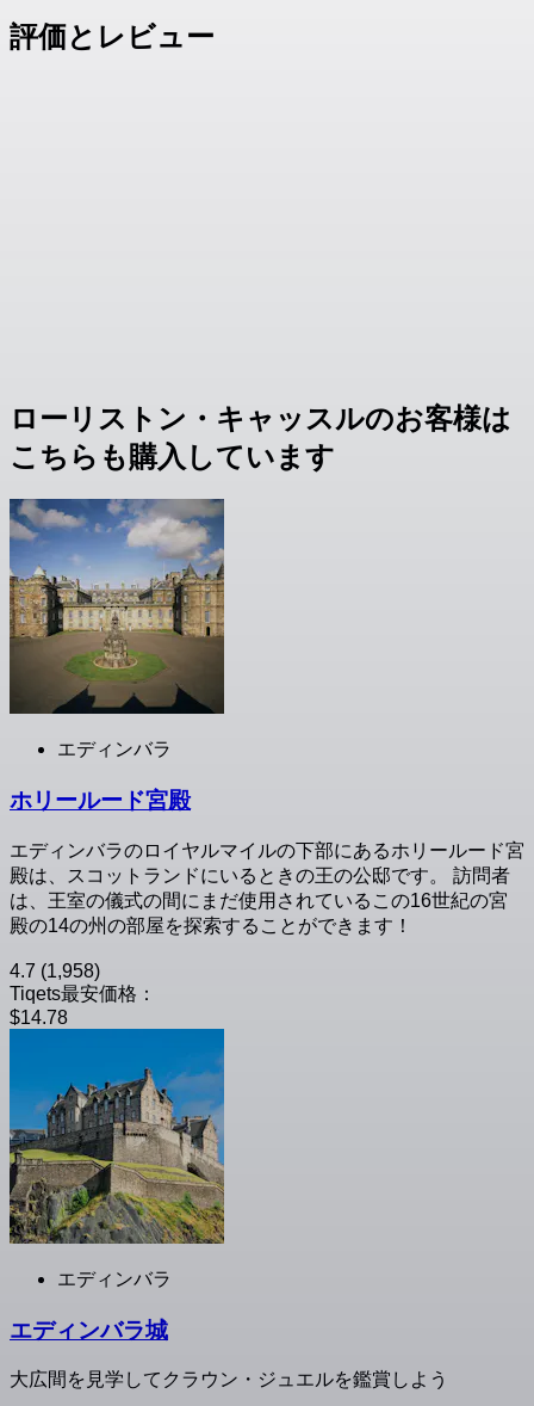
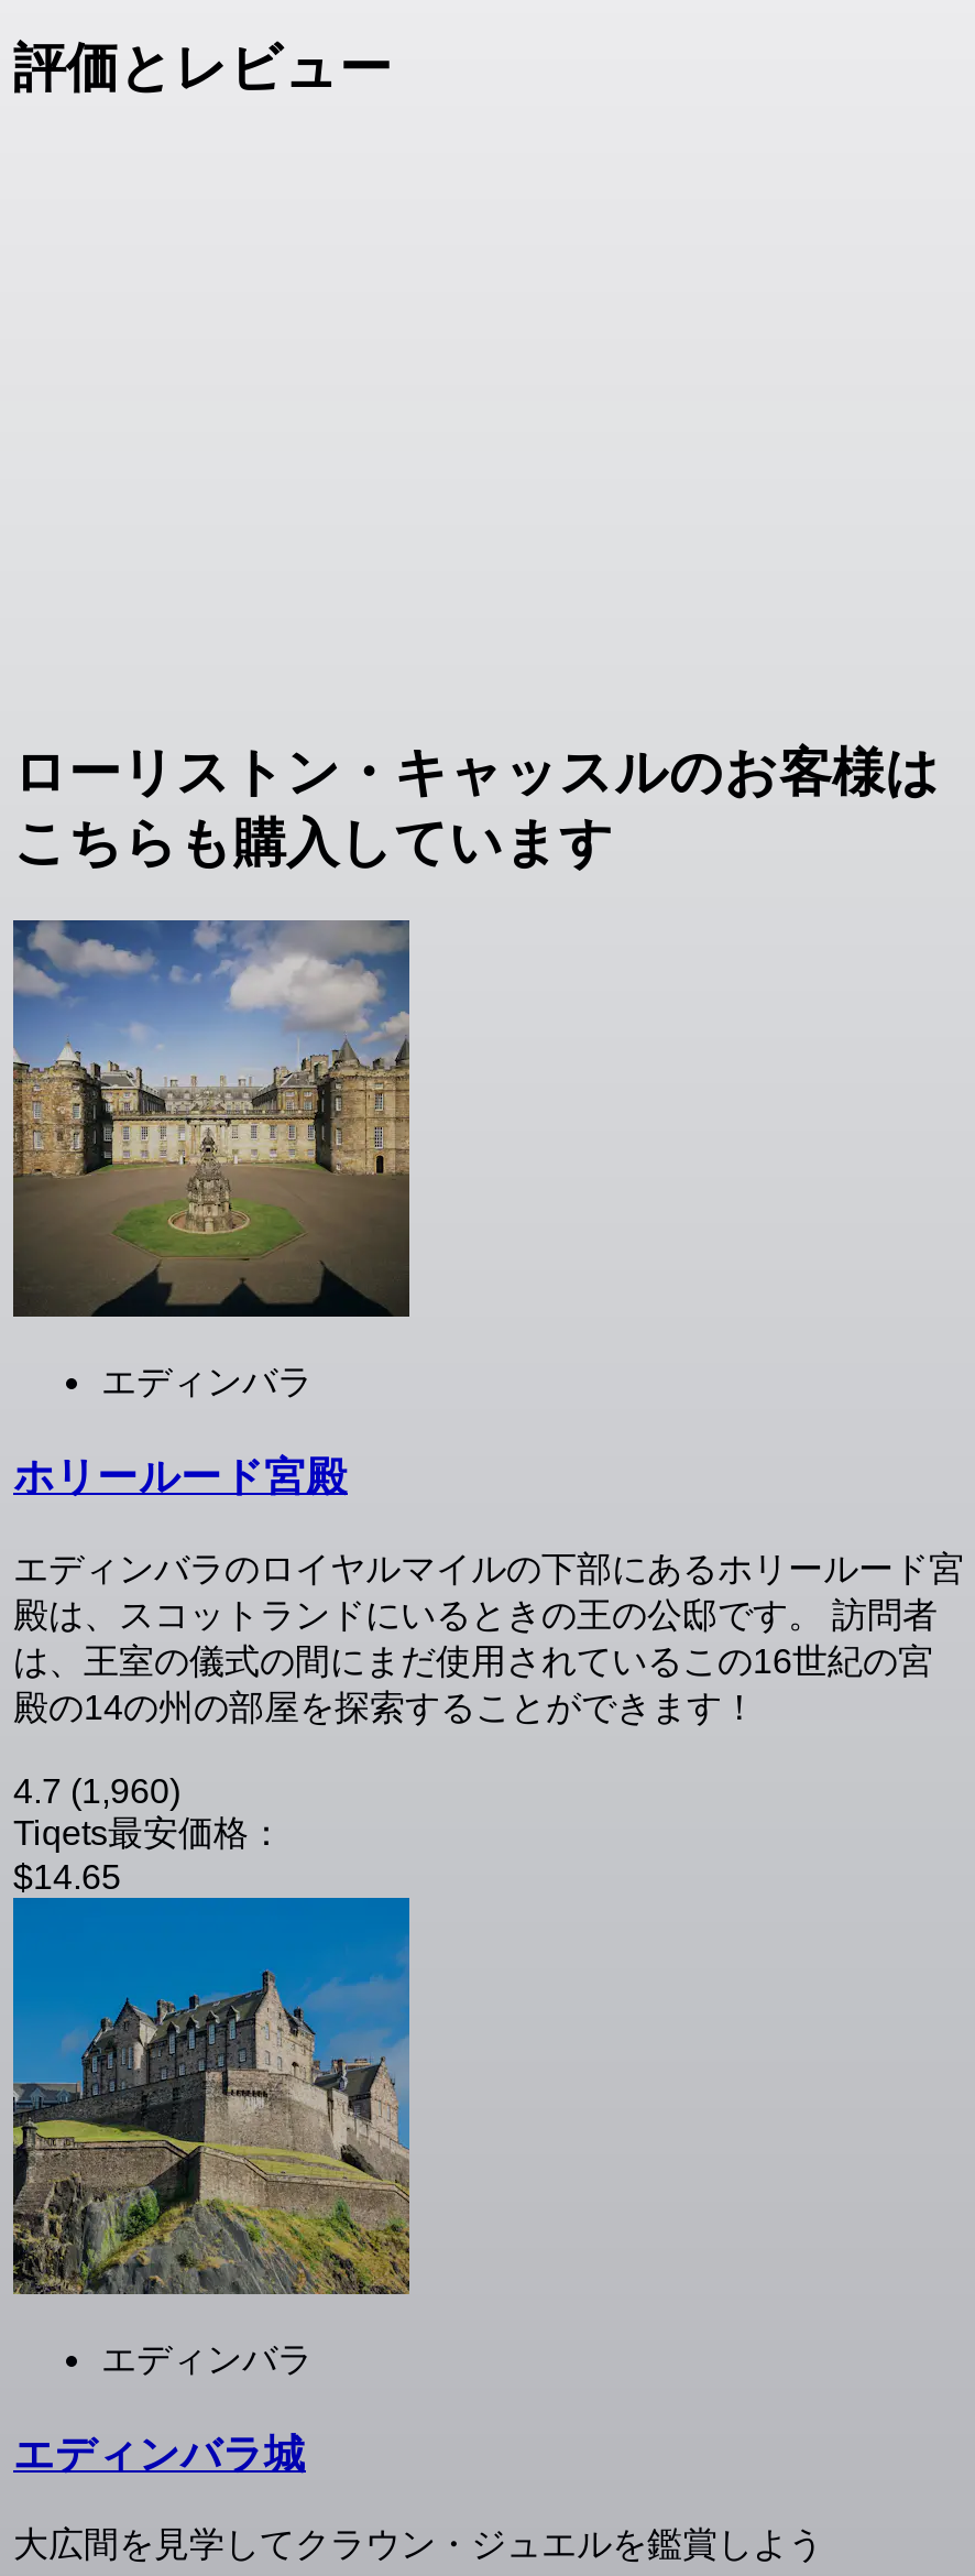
- 4.7 (1,958)
+ 4.7 (1,960)

- $14.78
+ $14.65
